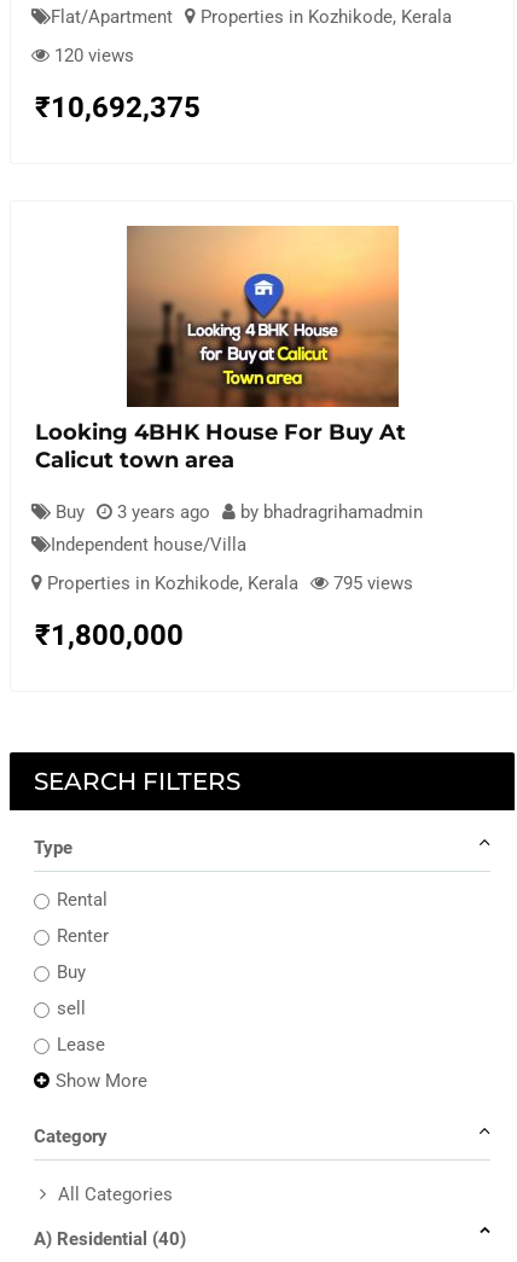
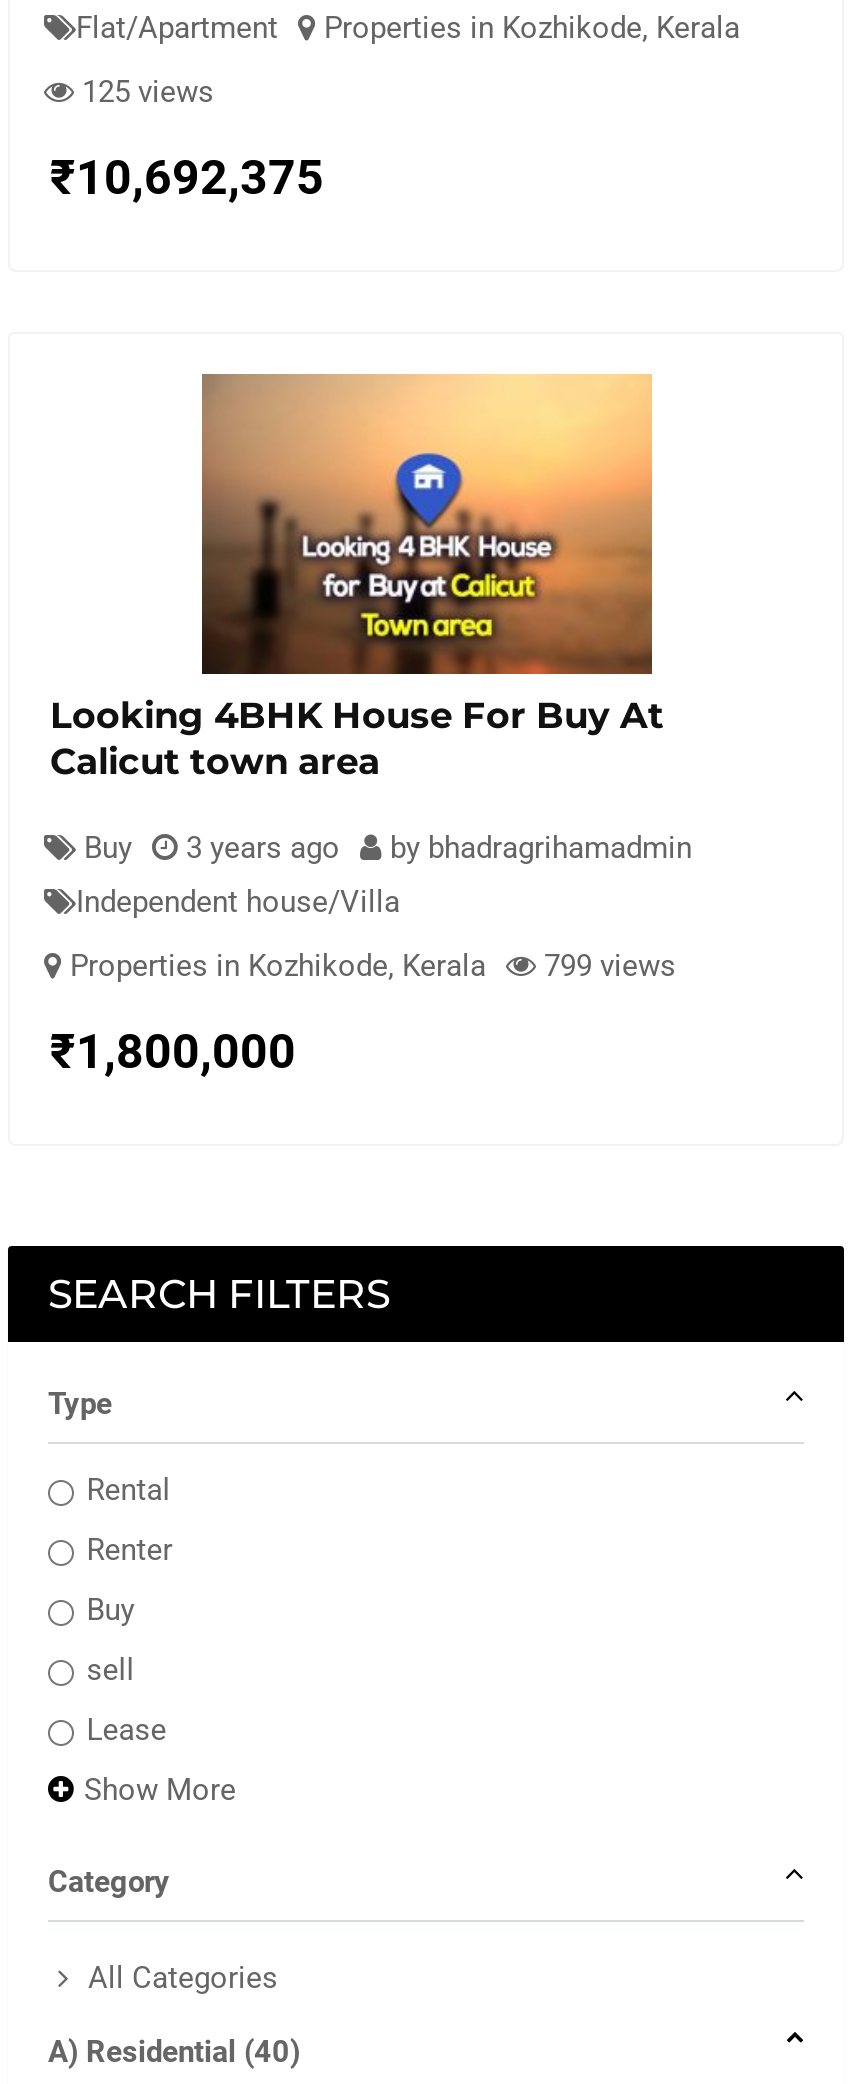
- 120 views
+ 125 views

- Properties in Kozhikode, Kerala 795 views
+ Properties in Kozhikode, Kerala 799 views
